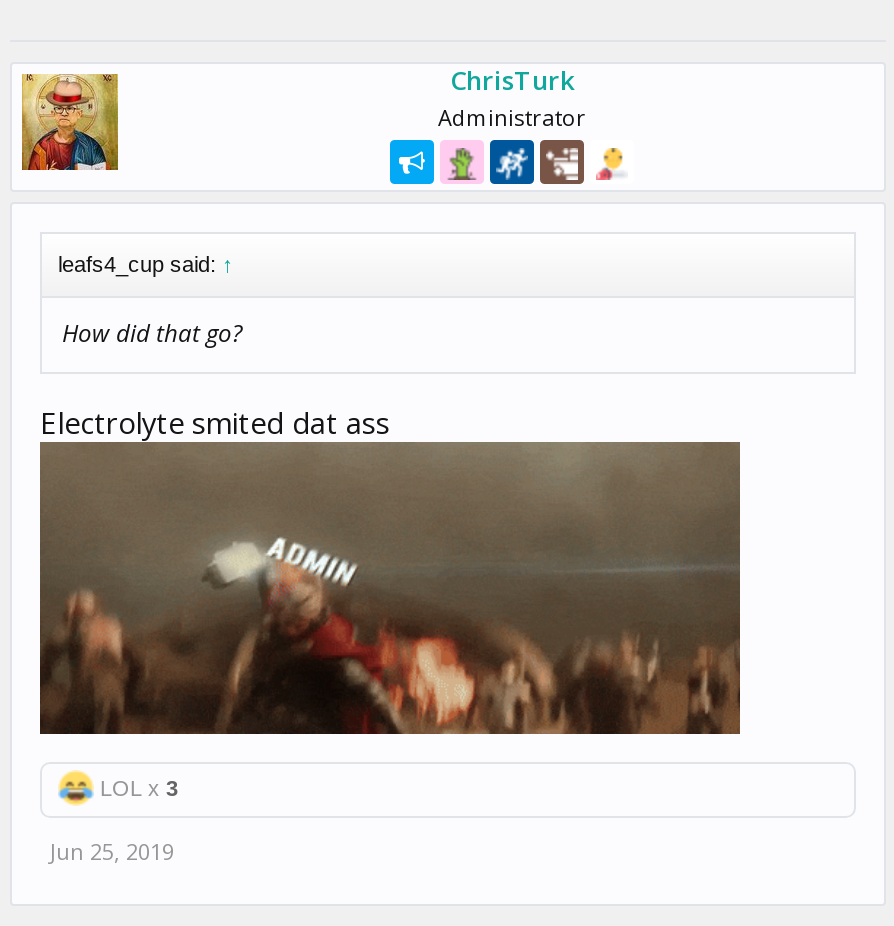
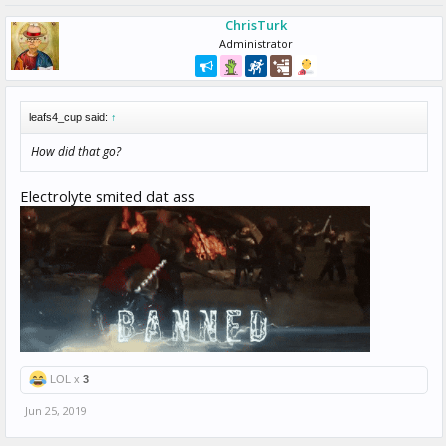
- [image]
+ [image]
